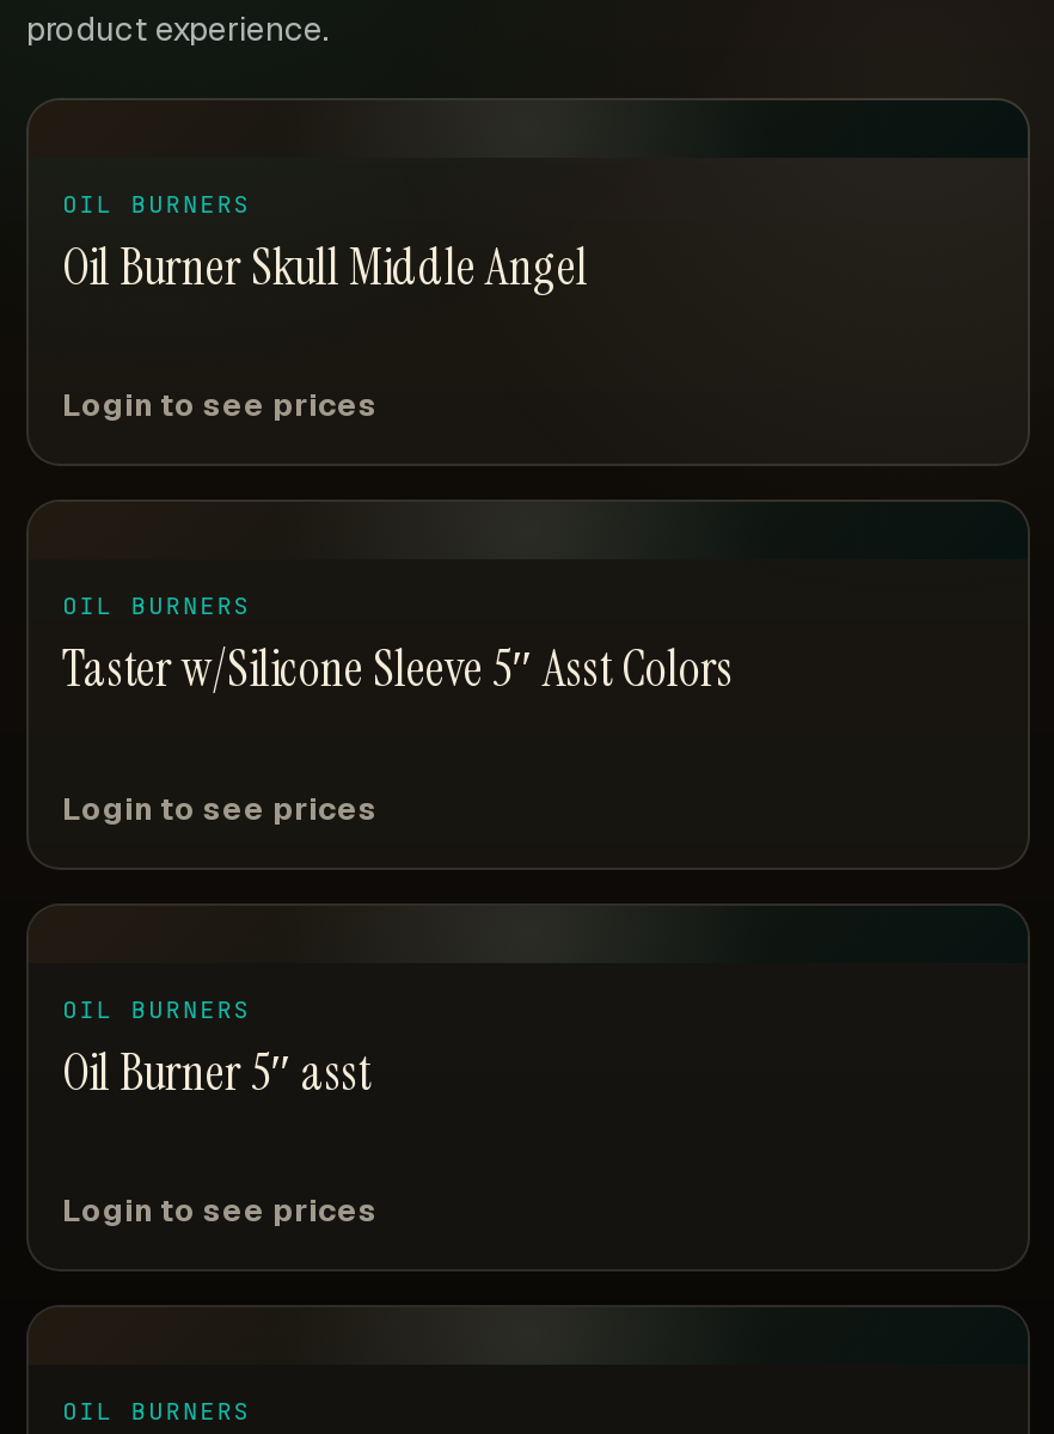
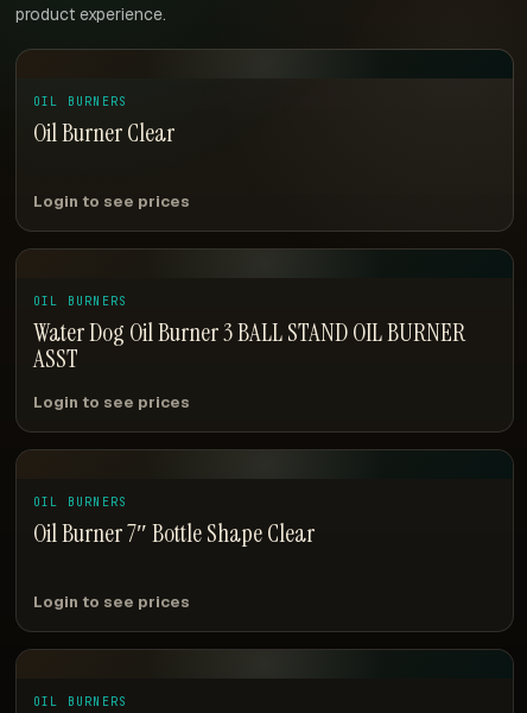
- Oil Burner Skull Middle Angel
+ Oil Burner Clear

- Taster w/Silicone Sleeve 5″ Asst Colors
+ Water Dog Oil Burner 3 BALL STAND OIL BURNER
+ ASST

- Oil Burner 5″ asst
+ Oil Burner 7″ Bottle Shape Clear
